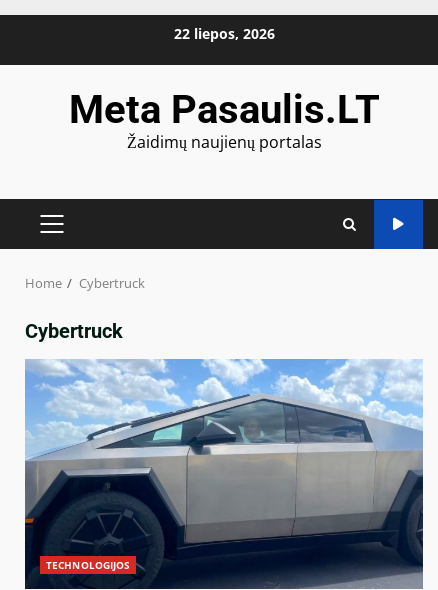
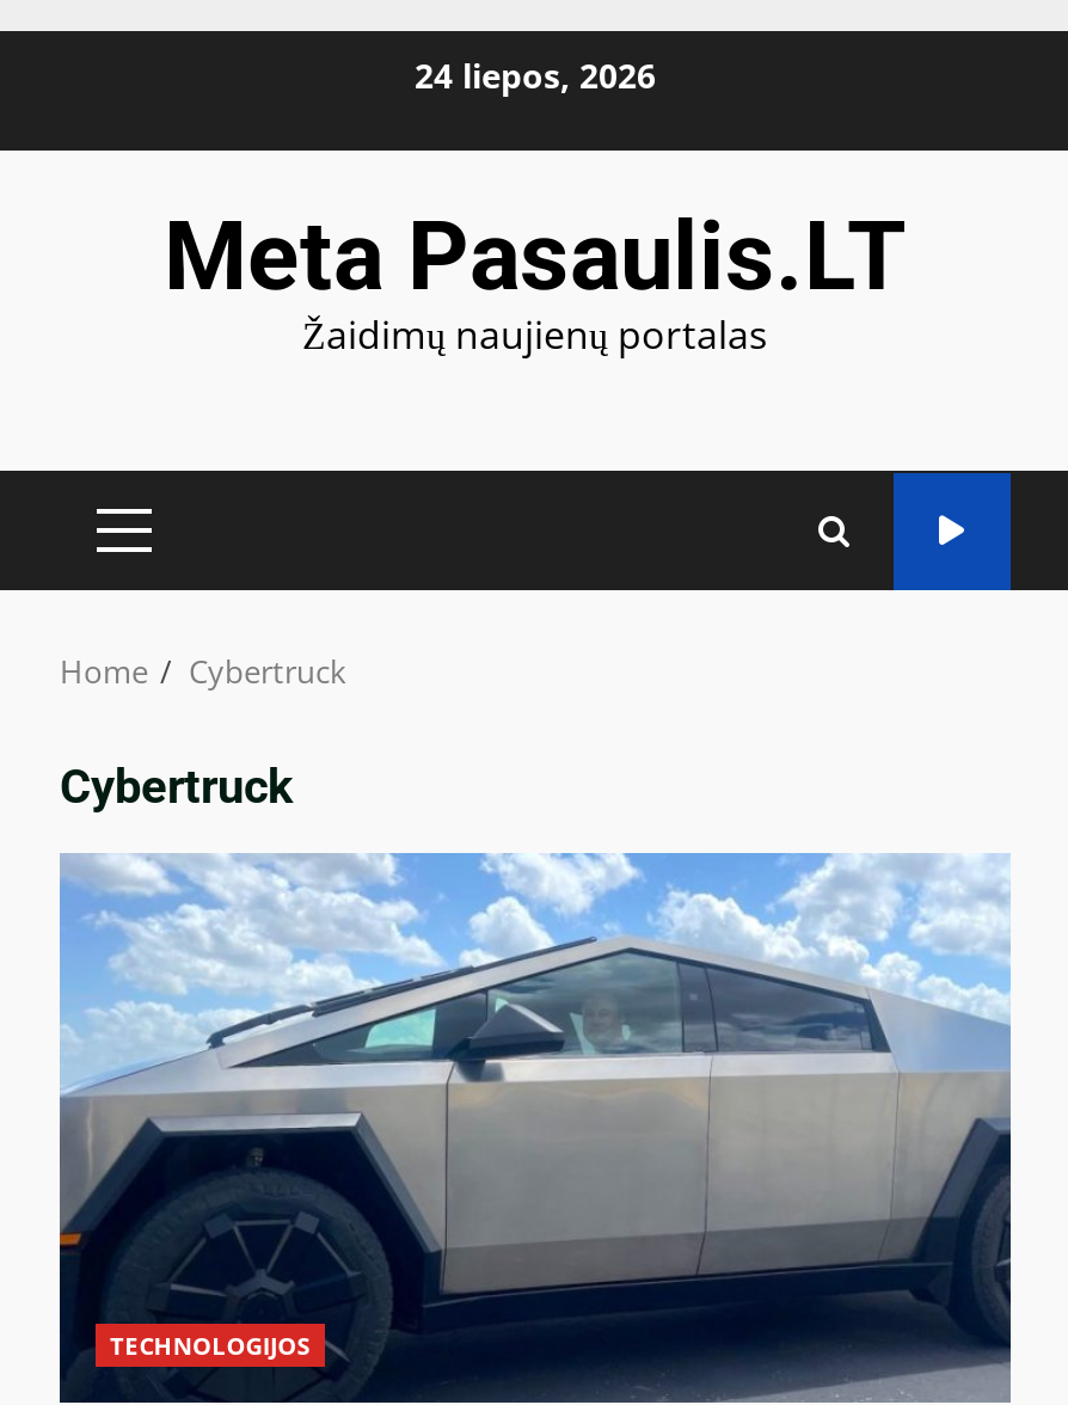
- 22 liepos, 2026
+ 24 liepos, 2026
